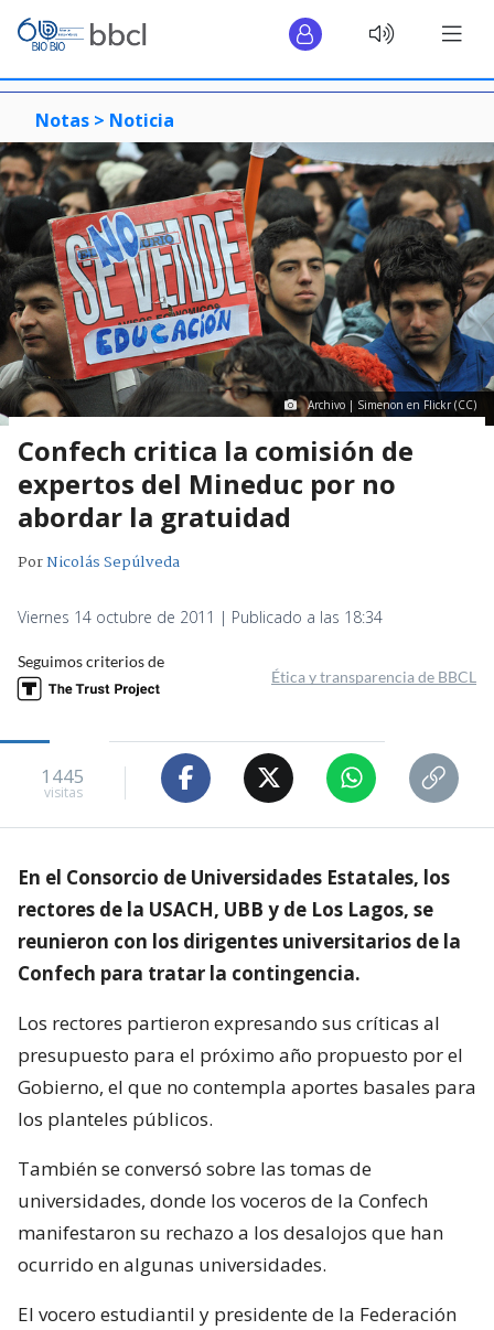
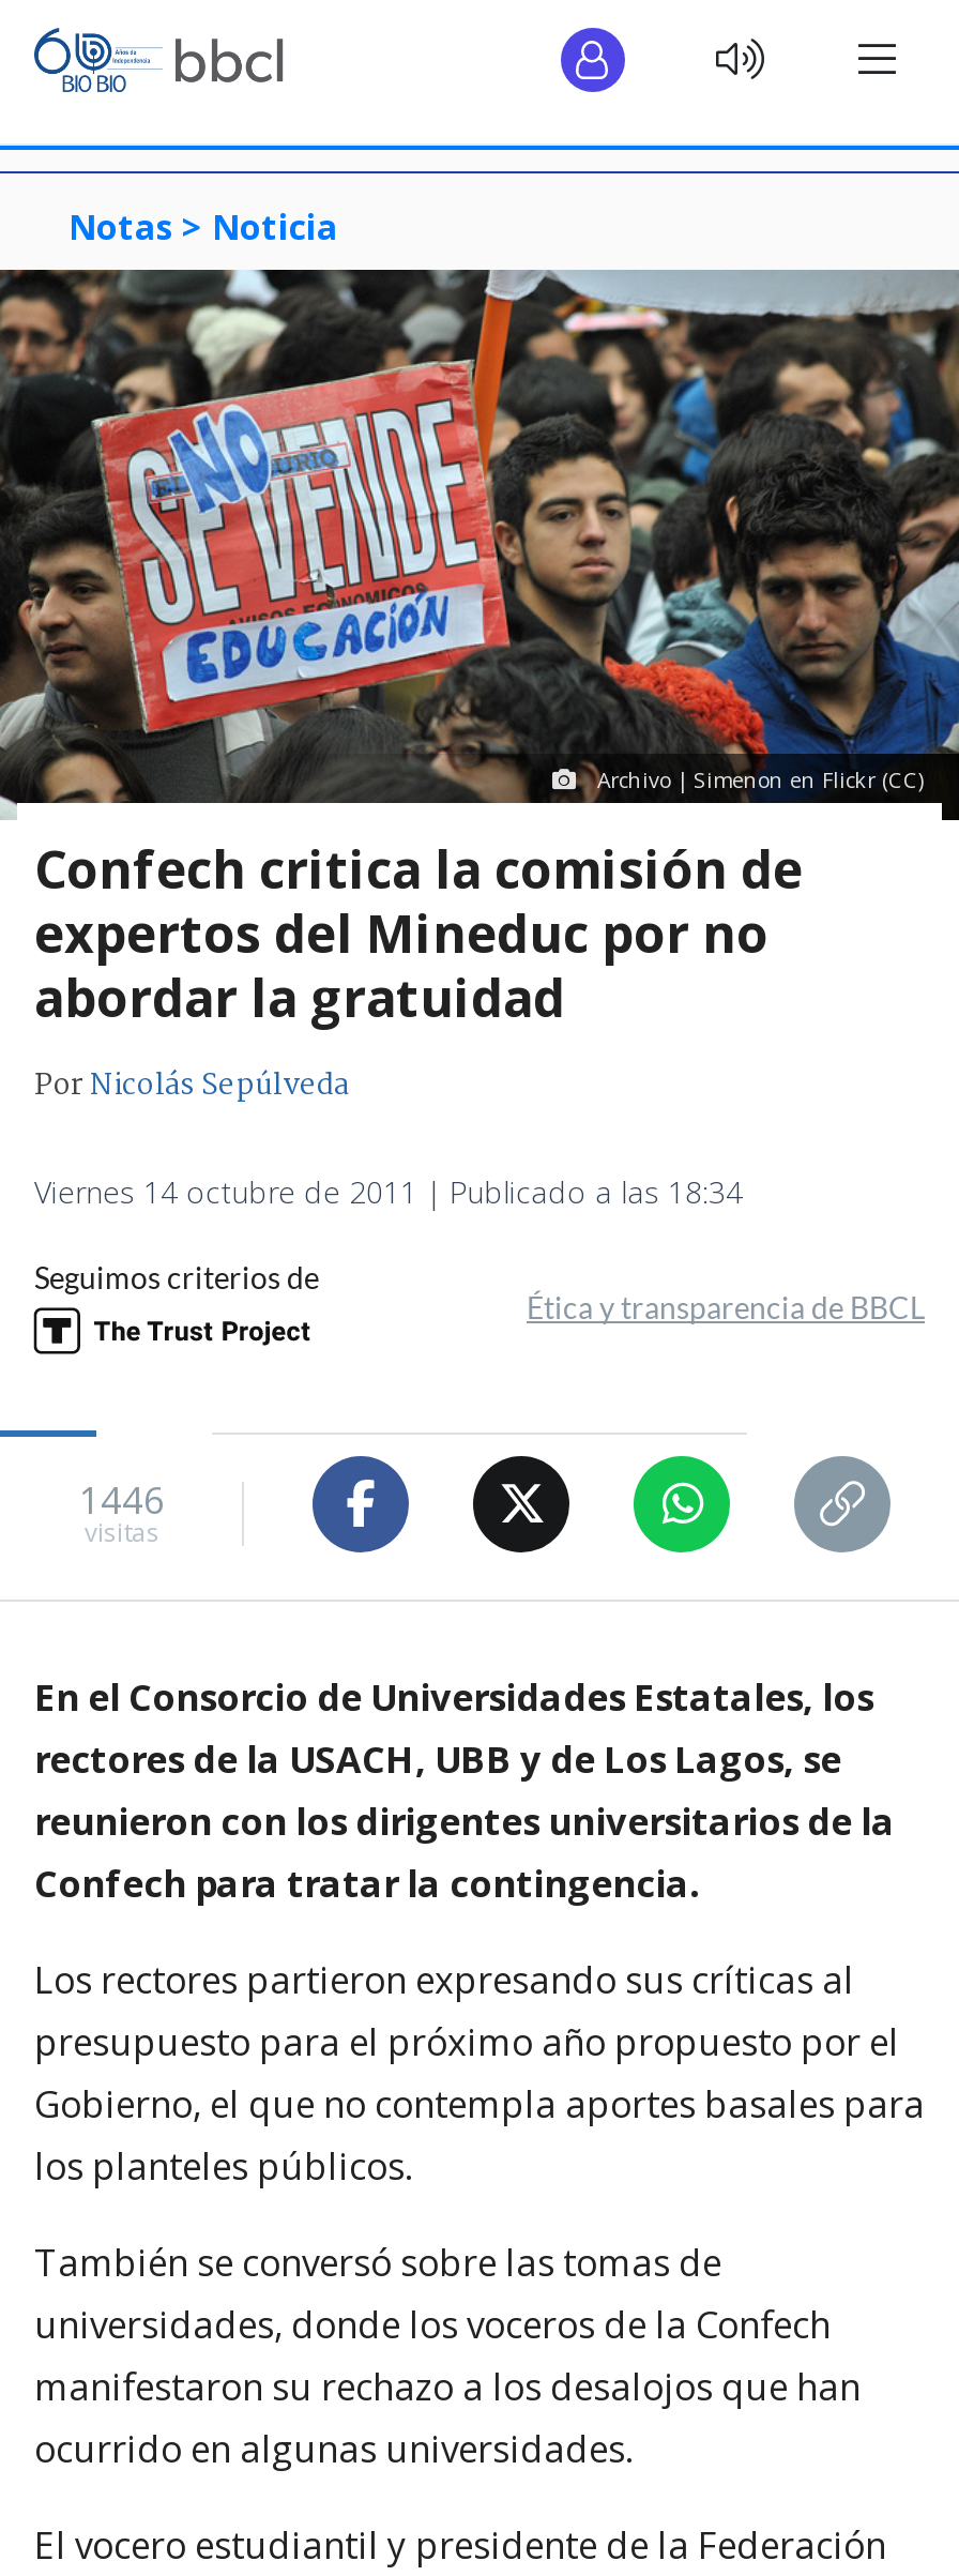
- 1445
+ 1446
